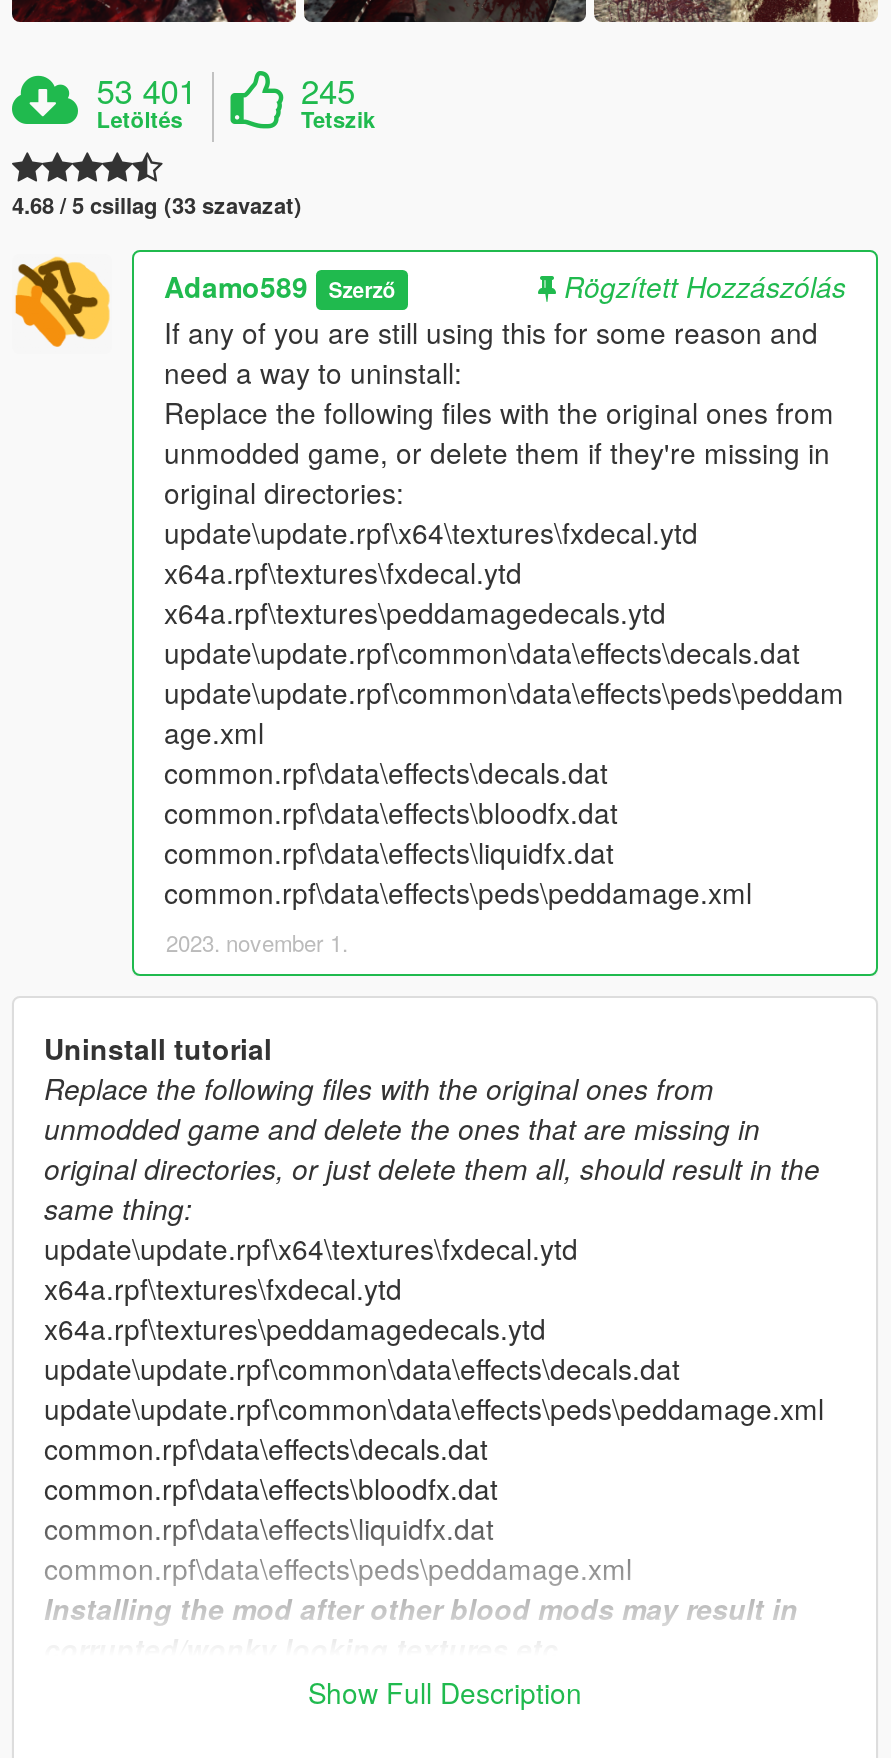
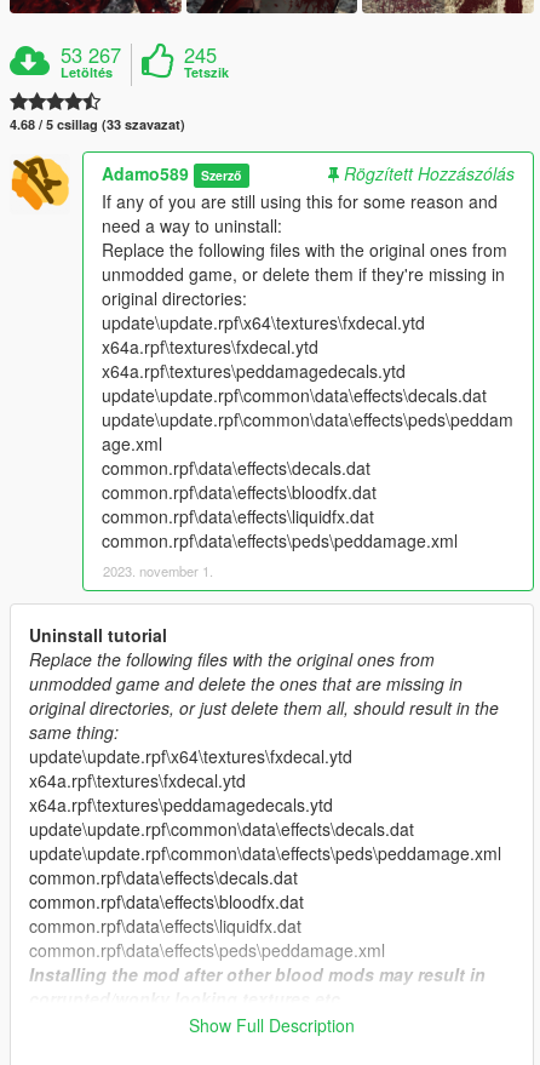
- 53 401
+ 53 267
